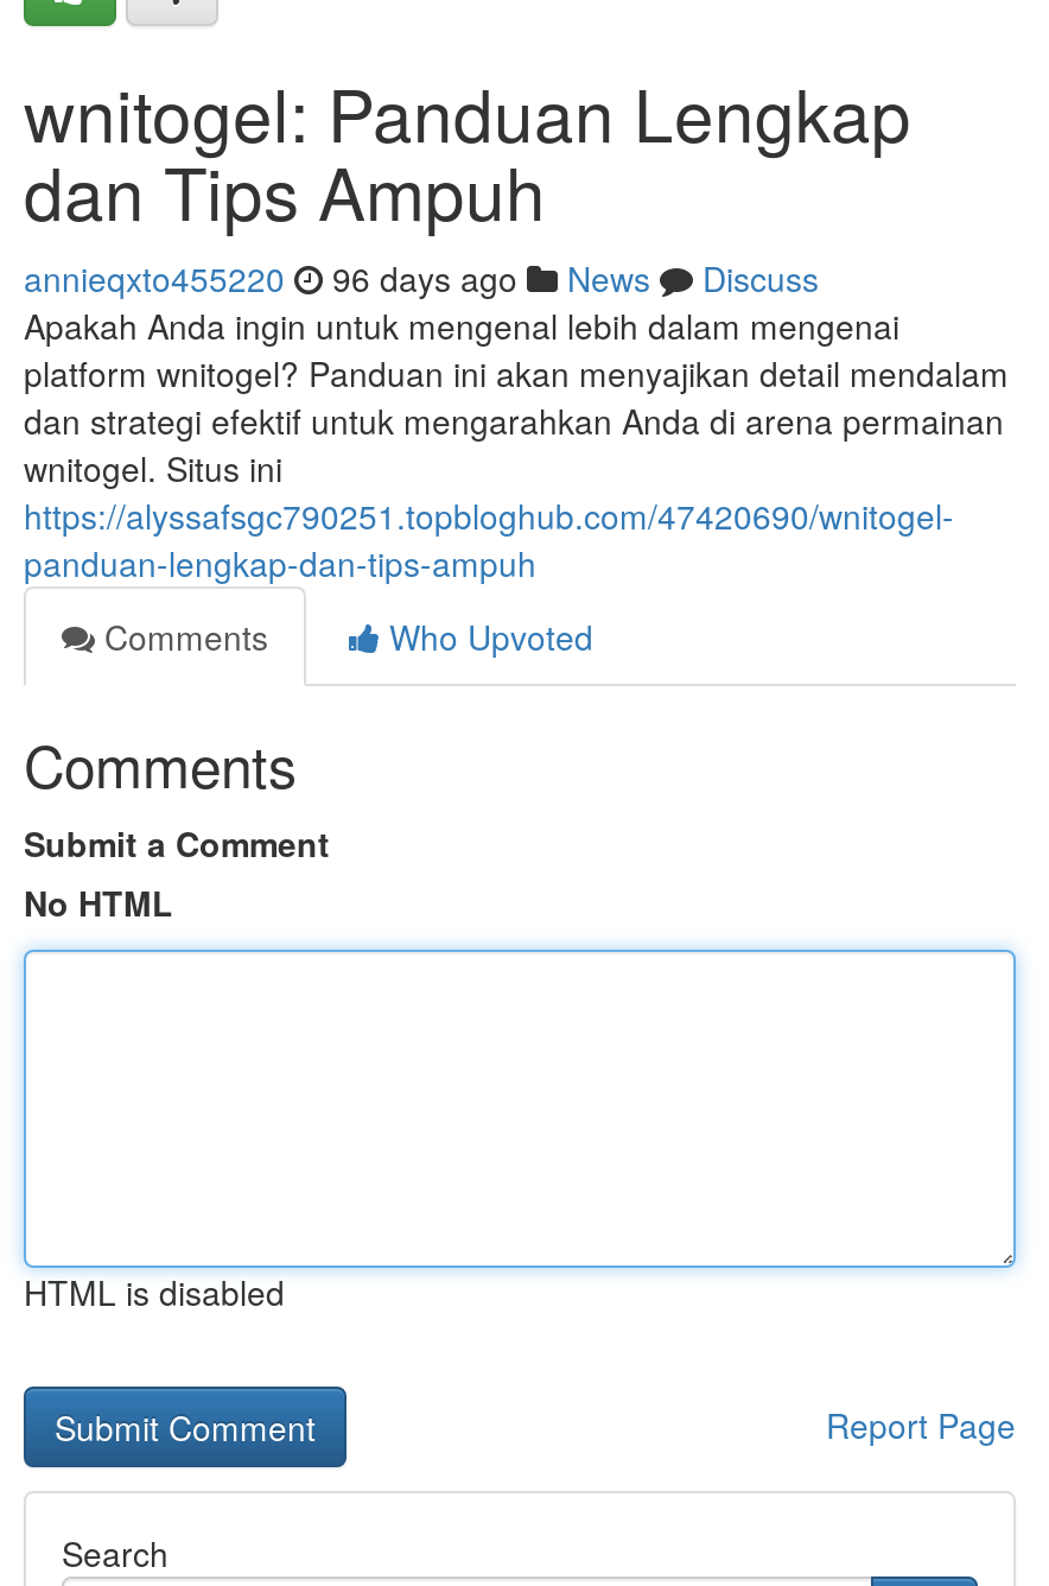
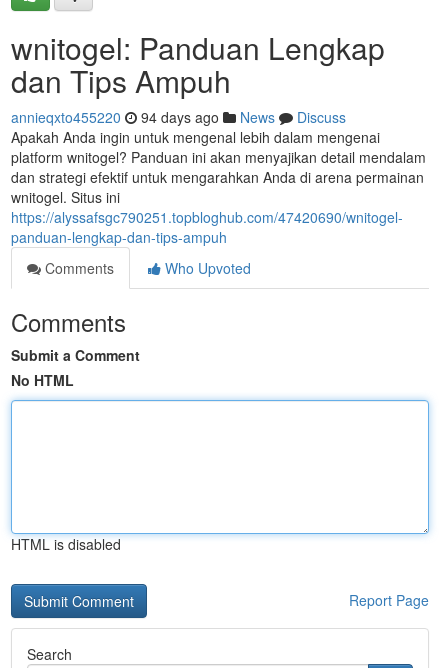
- annieqxto455220 96 days ago News Discuss
+ annieqxto455220 94 days ago News Discuss
